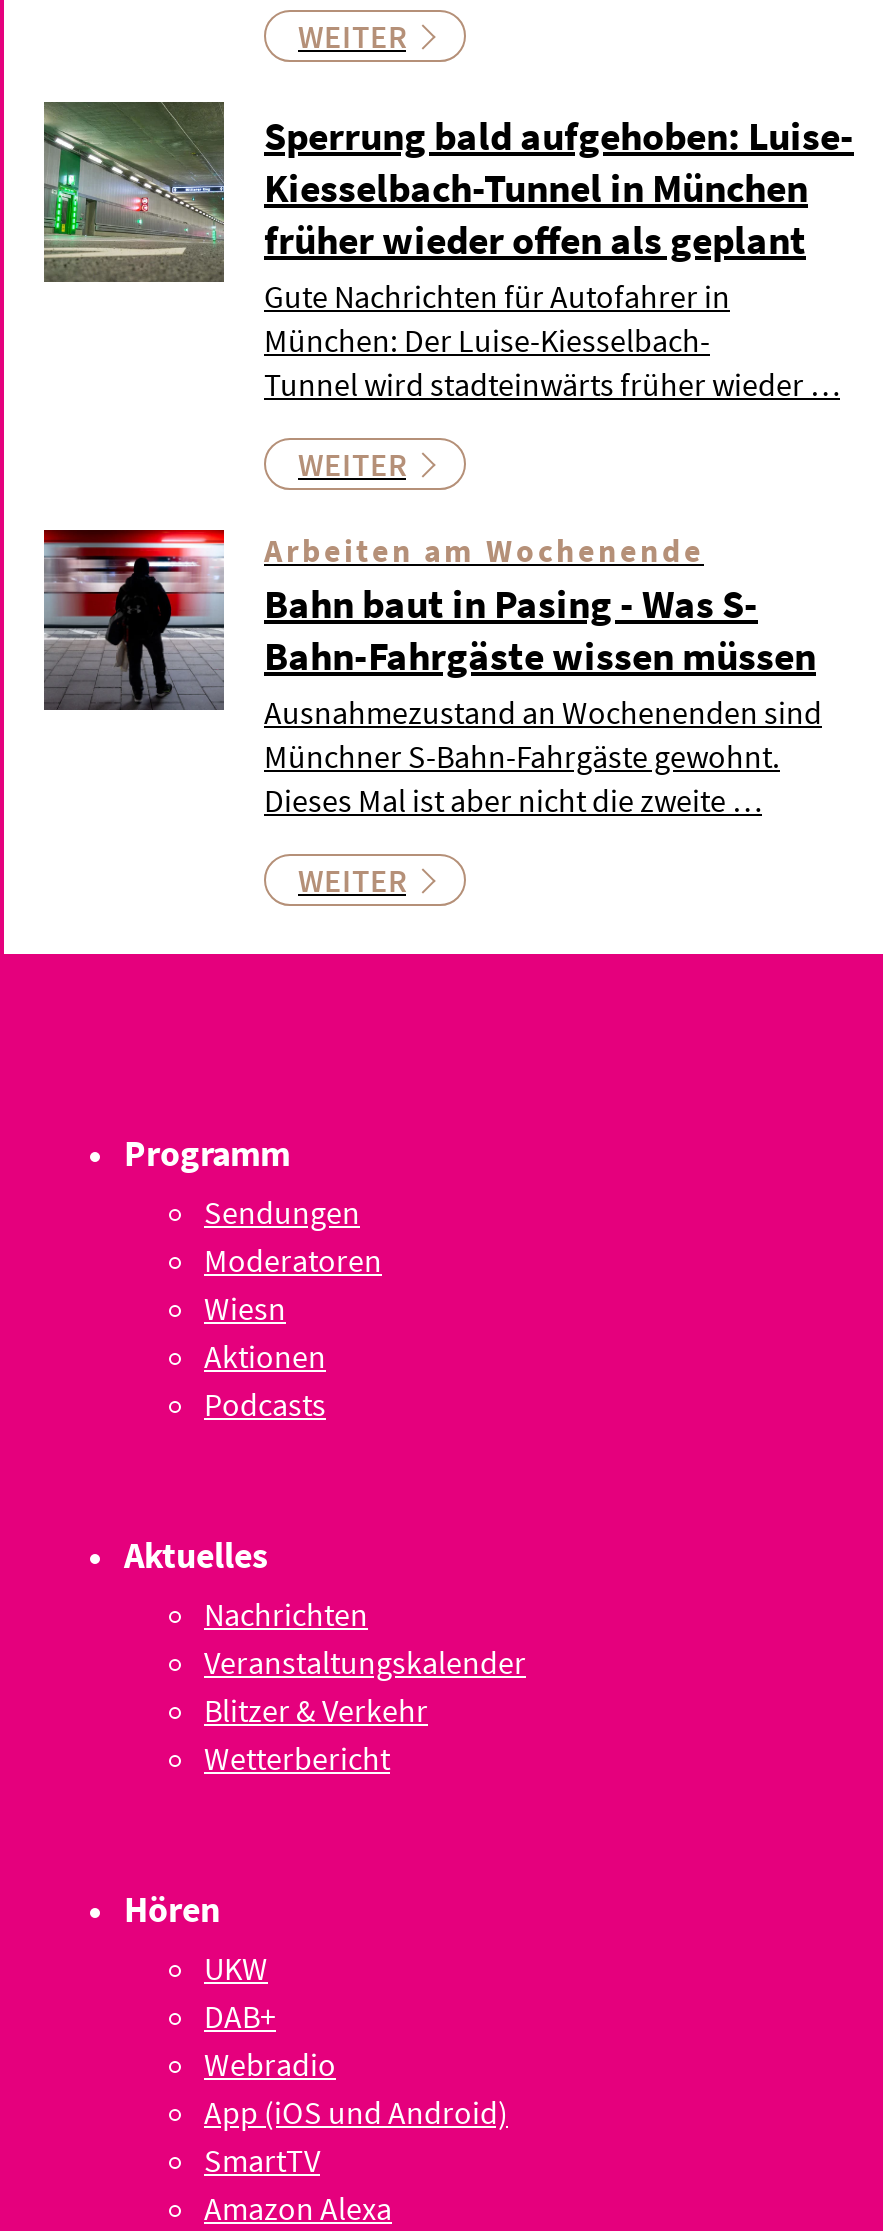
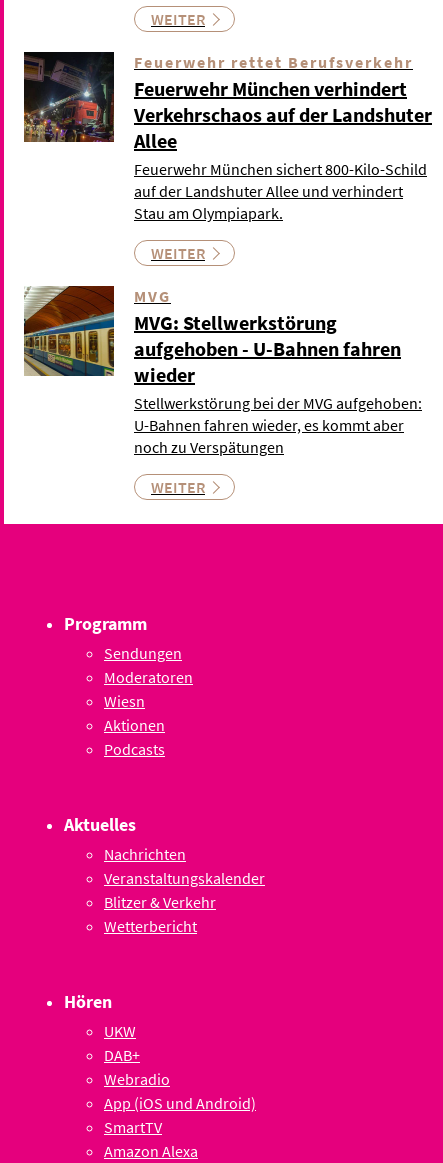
- [image]
- Sperrung bald aufgehoben: Luise-
- Kiesselbach-Tunnel in München
- früher wieder offen als geplant
- Gute Nachrichten für Autofahrer in
- München: Der Luise-Kiesselbach-
- Tunnel wird stadteinwärts früher wieder …
+ [image]
+ Feuerwehr rettet Berufsverkehr
+ Feuerwehr München verhindert
+ Verkehrschaos auf der Landshuter
+ Allee
+ Feuerwehr München sichert 800-Kilo-Schild
+ auf der Landshuter Allee und verhindert
+ Stau am Olympiapark.

- [image]
- Arbeiten am Wochenende
- Bahn baut in Pasing - Was S-
- Bahn-Fahrgäste wissen müssen
- Ausnahmezustand an Wochenenden sind
- Münchner S-Bahn-Fahrgäste gewohnt.
- Dieses Mal ist aber nicht die zweite …
+ [image]
+ MVG
+ MVG: Stellwerkstörung
+ aufgehoben - U-Bahnen fahren
+ wieder
+ Stellwerkstörung bei der MVG aufgehoben:
+ U-Bahnen fahren wieder, es kommt aber
+ noch zu Verspätungen
